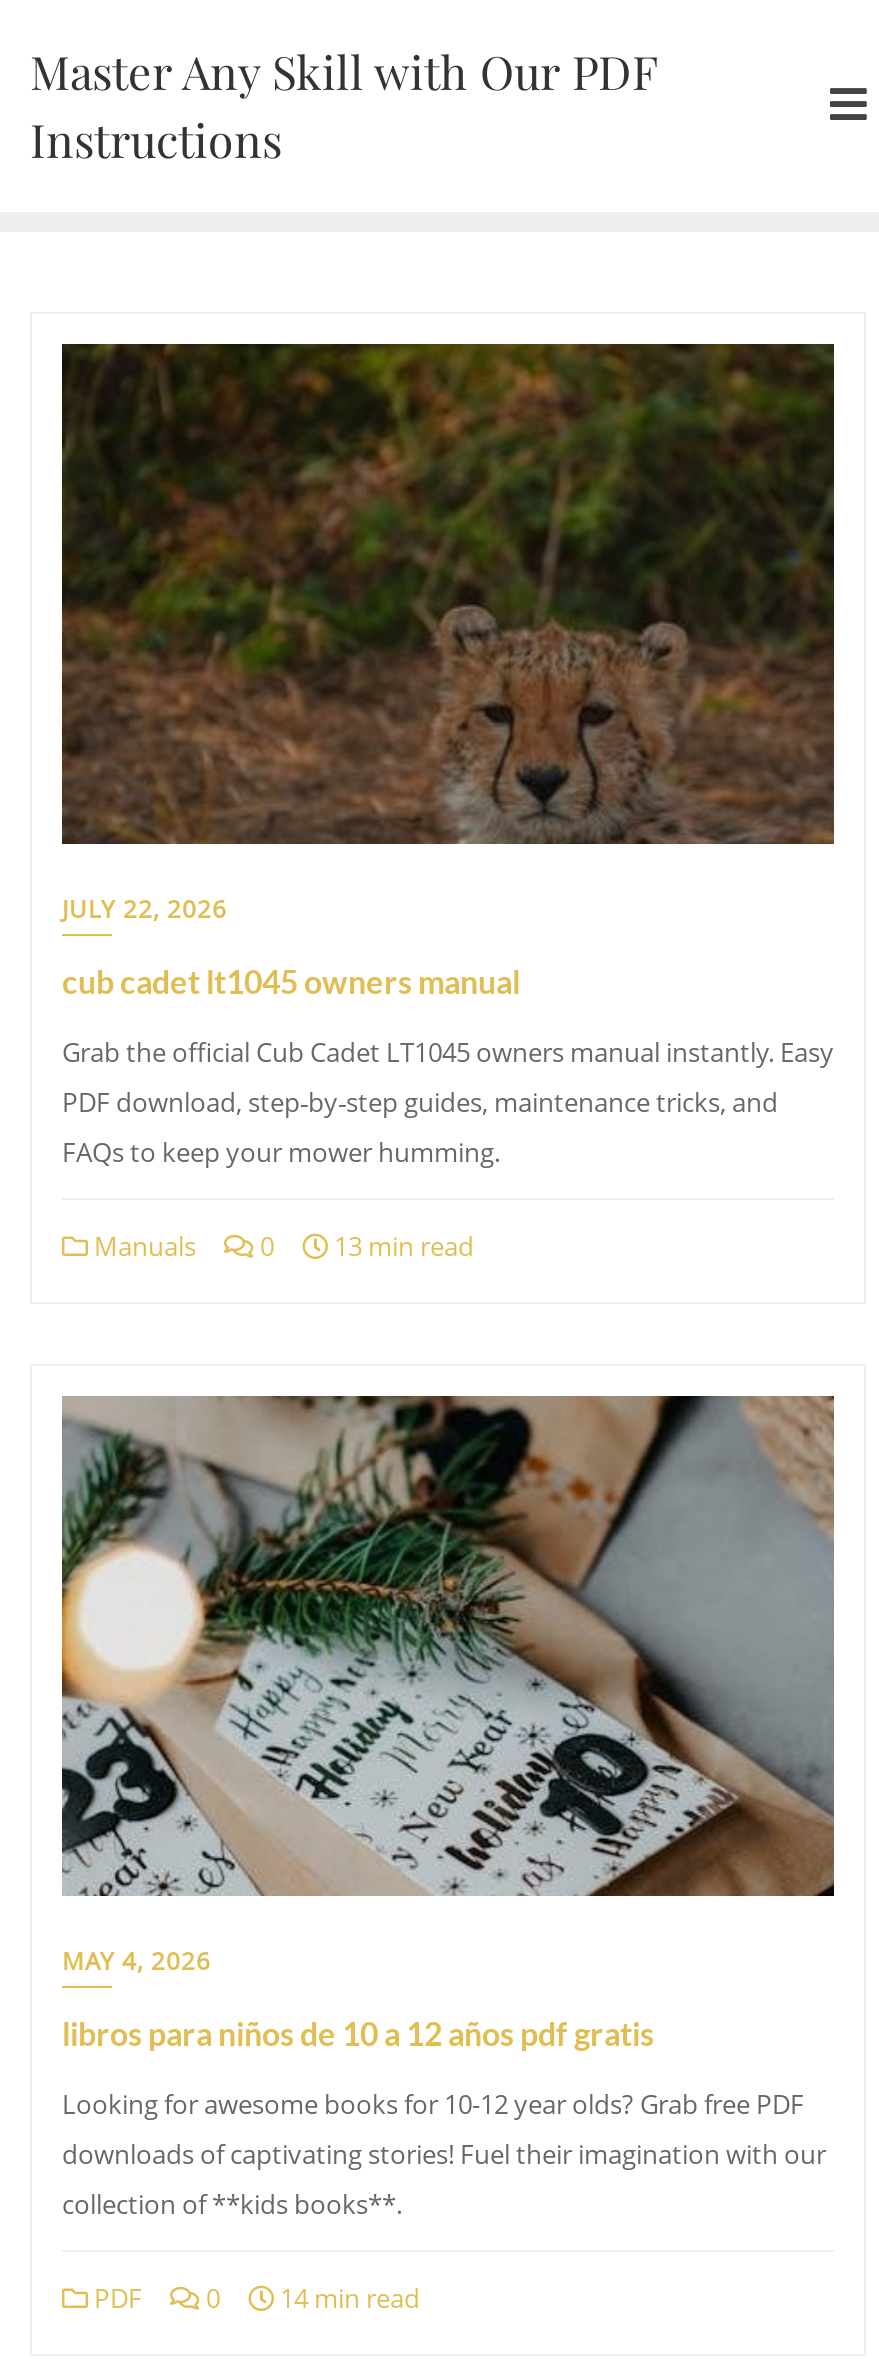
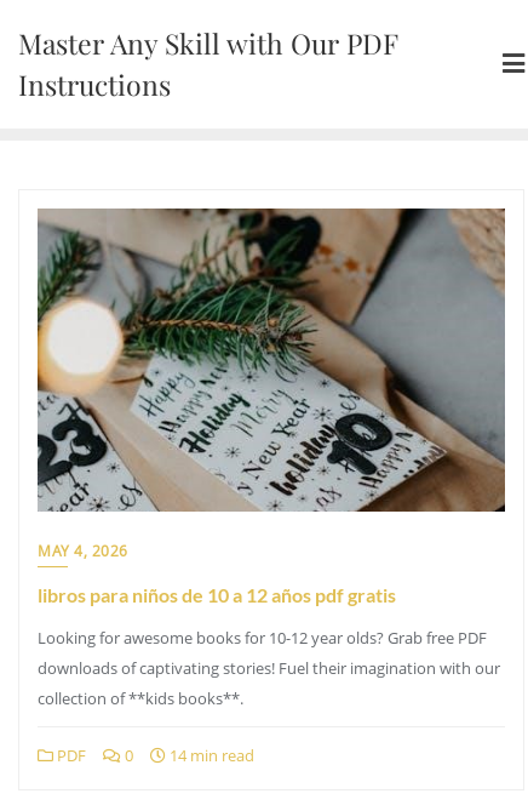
- [image]
- JULY 22, 2026
- cub cadet lt1045 owners manual
- Grab the official Cub Cadet LT1045 owners manual instantly. Easy
- PDF download, step‑by‑step guides, maintenance tricks, and
- FAQs to keep your mower humming.
- Manuals
- 0
- 13 min read
